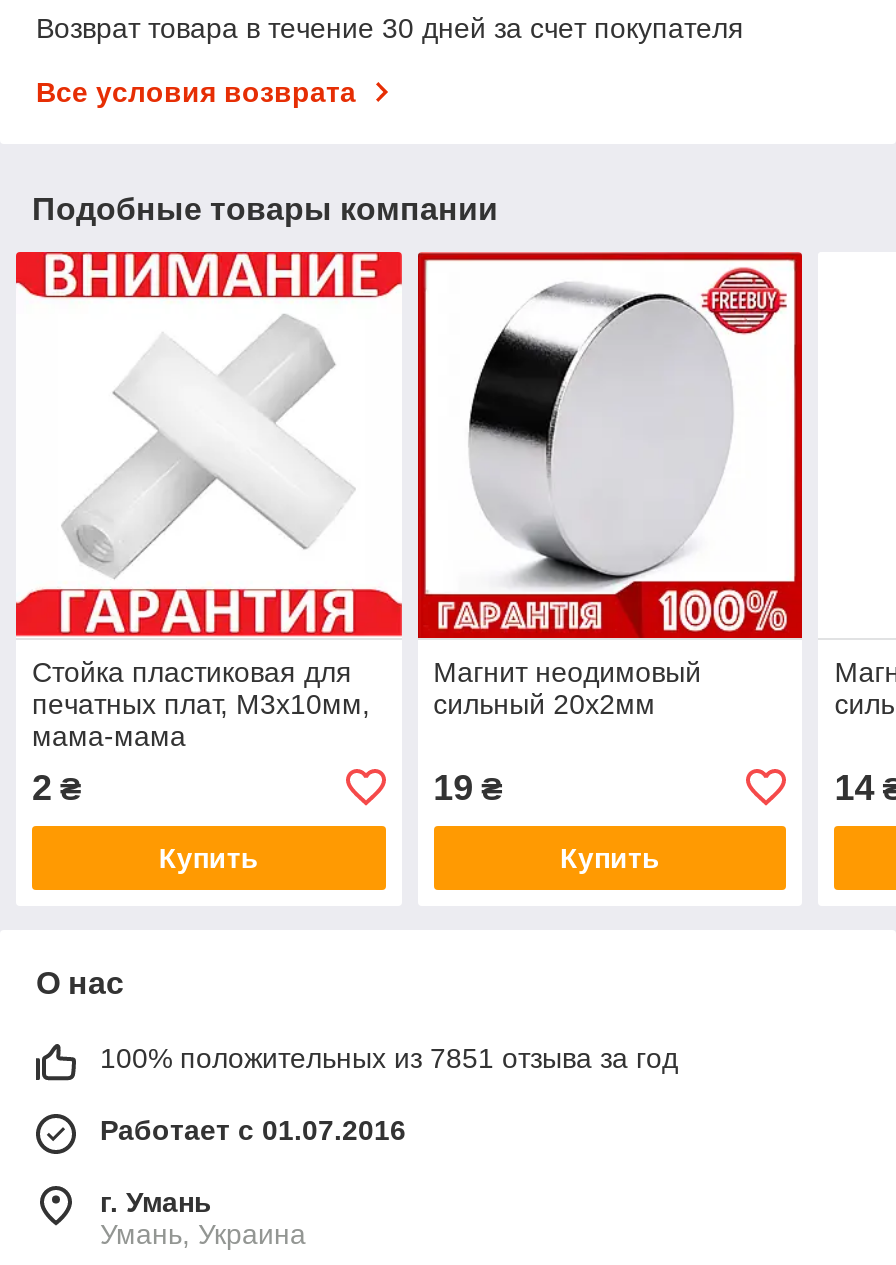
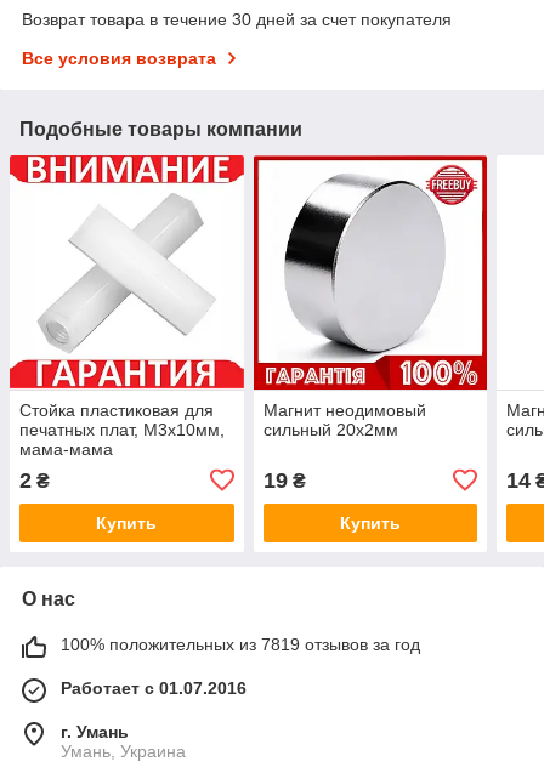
- 100% положительных из 7851 отзыва за год
+ 100% положительных из 7819 отзывов за год
